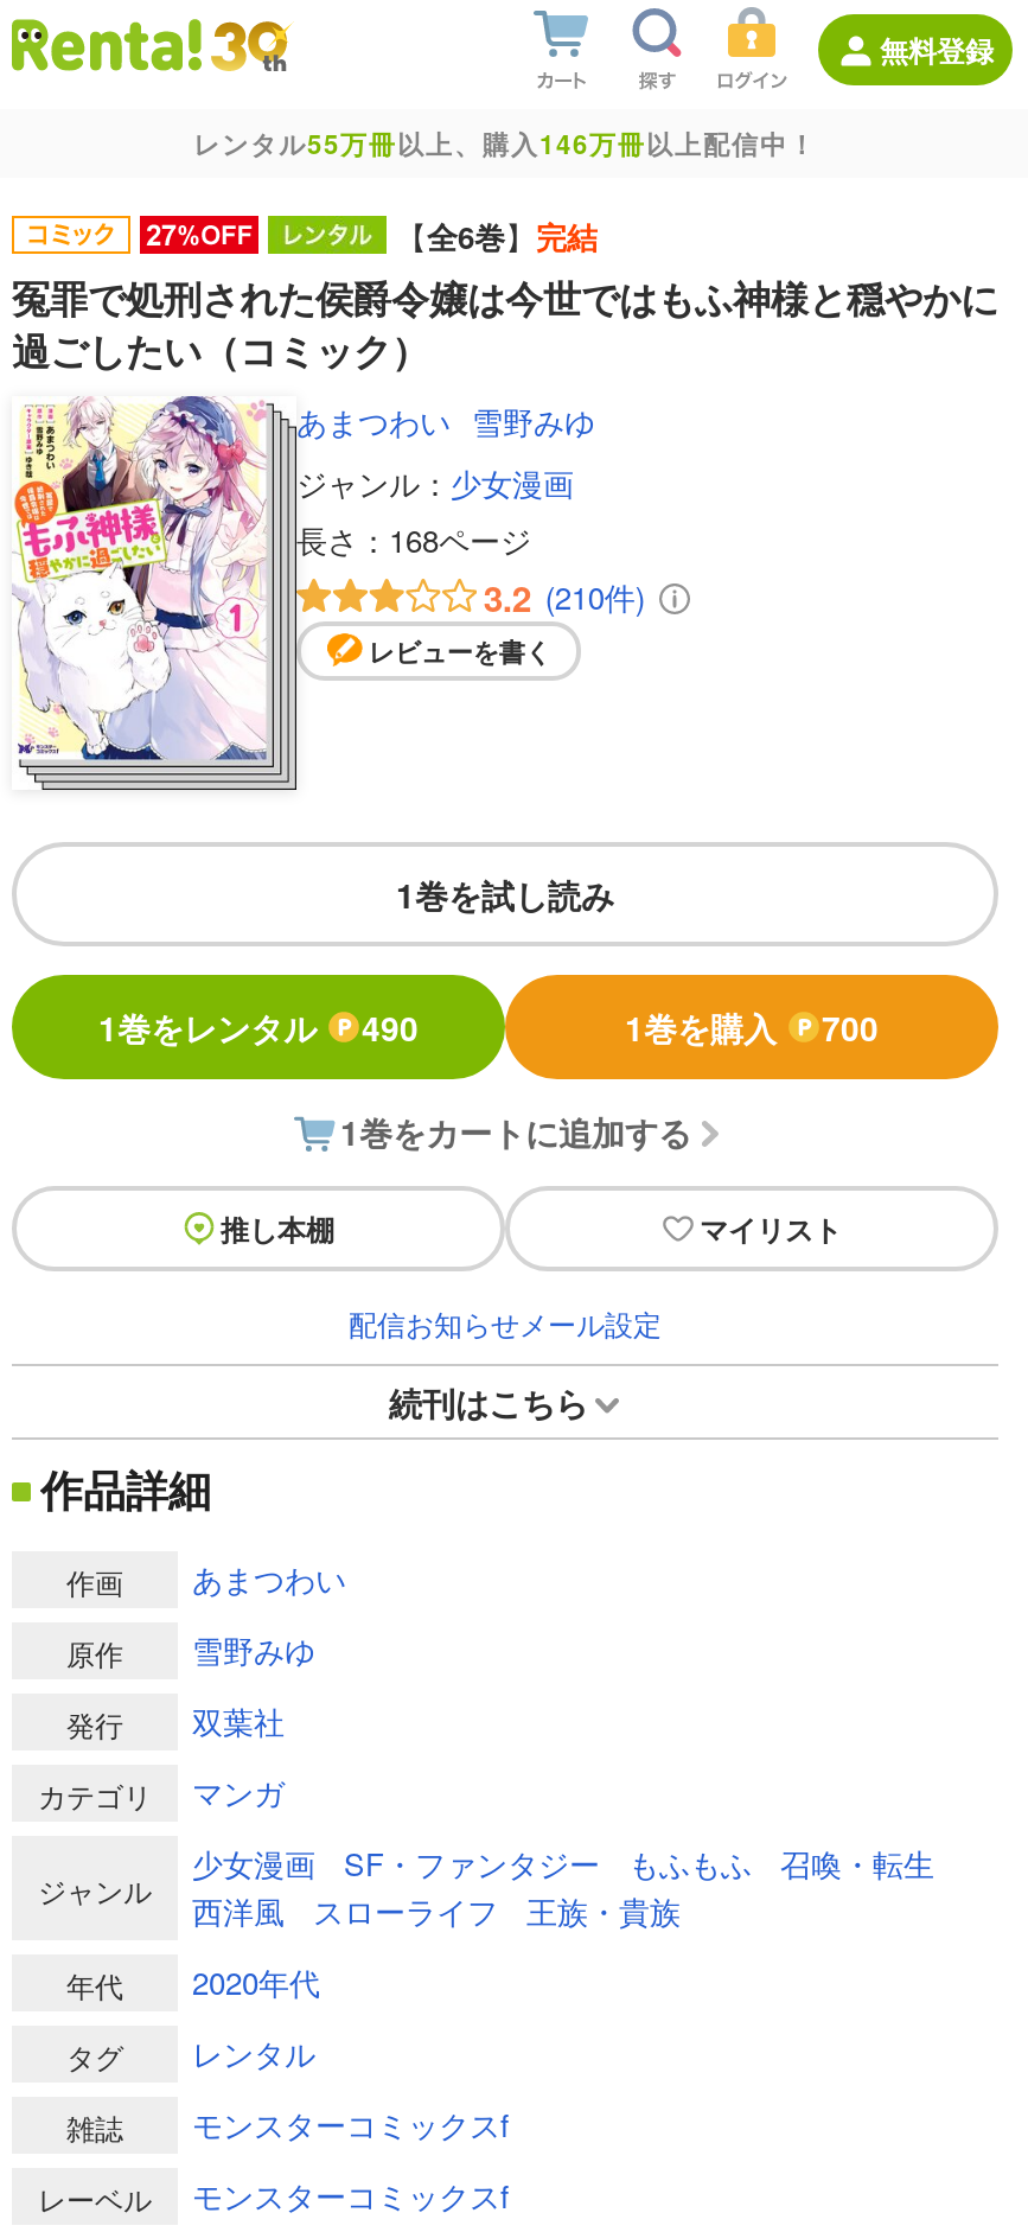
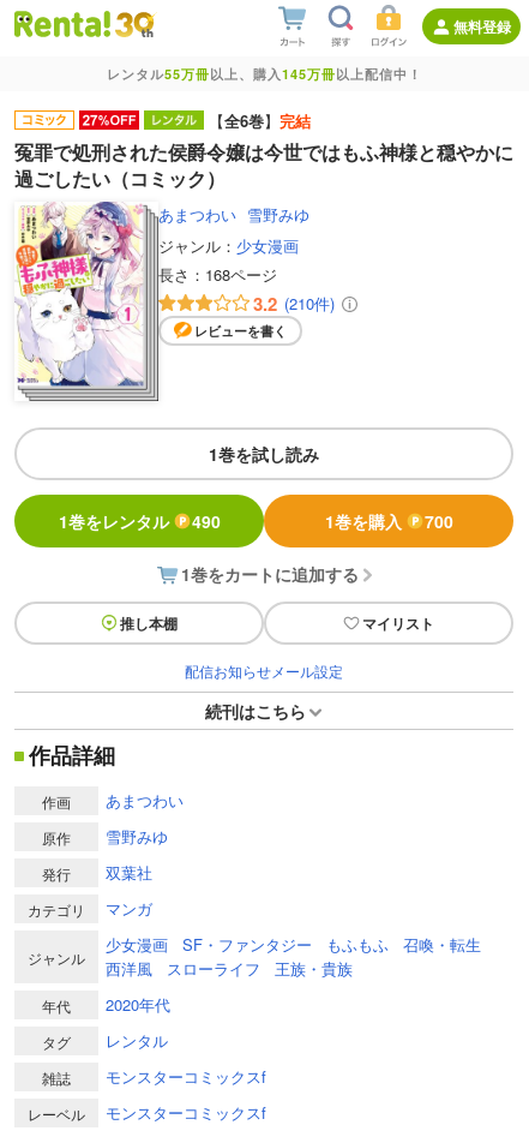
- レンタル55万冊以上、購入146万冊以上配信中！
+ レンタル55万冊以上、購入145万冊以上配信中！
